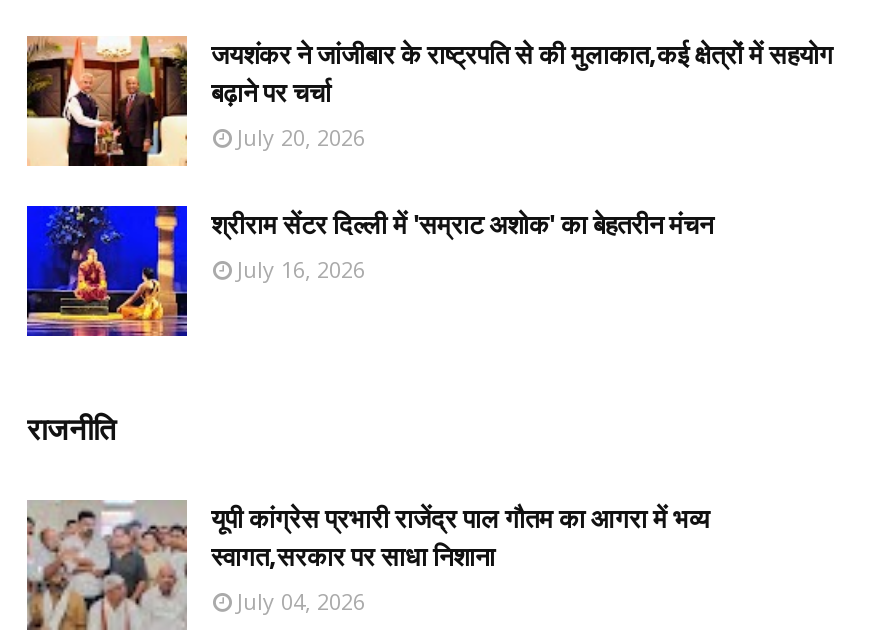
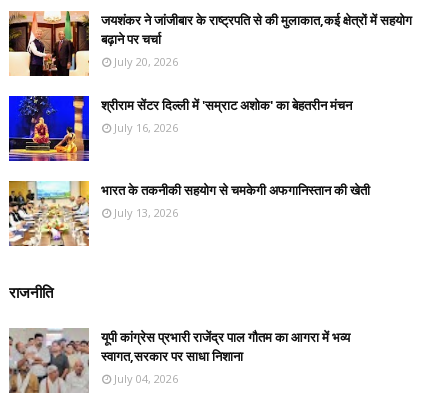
+ [image]
+ भारत के तकनीकी सहयोग से चमकेगी अफगानिस्तान की खेती
+ July 13, 2026
